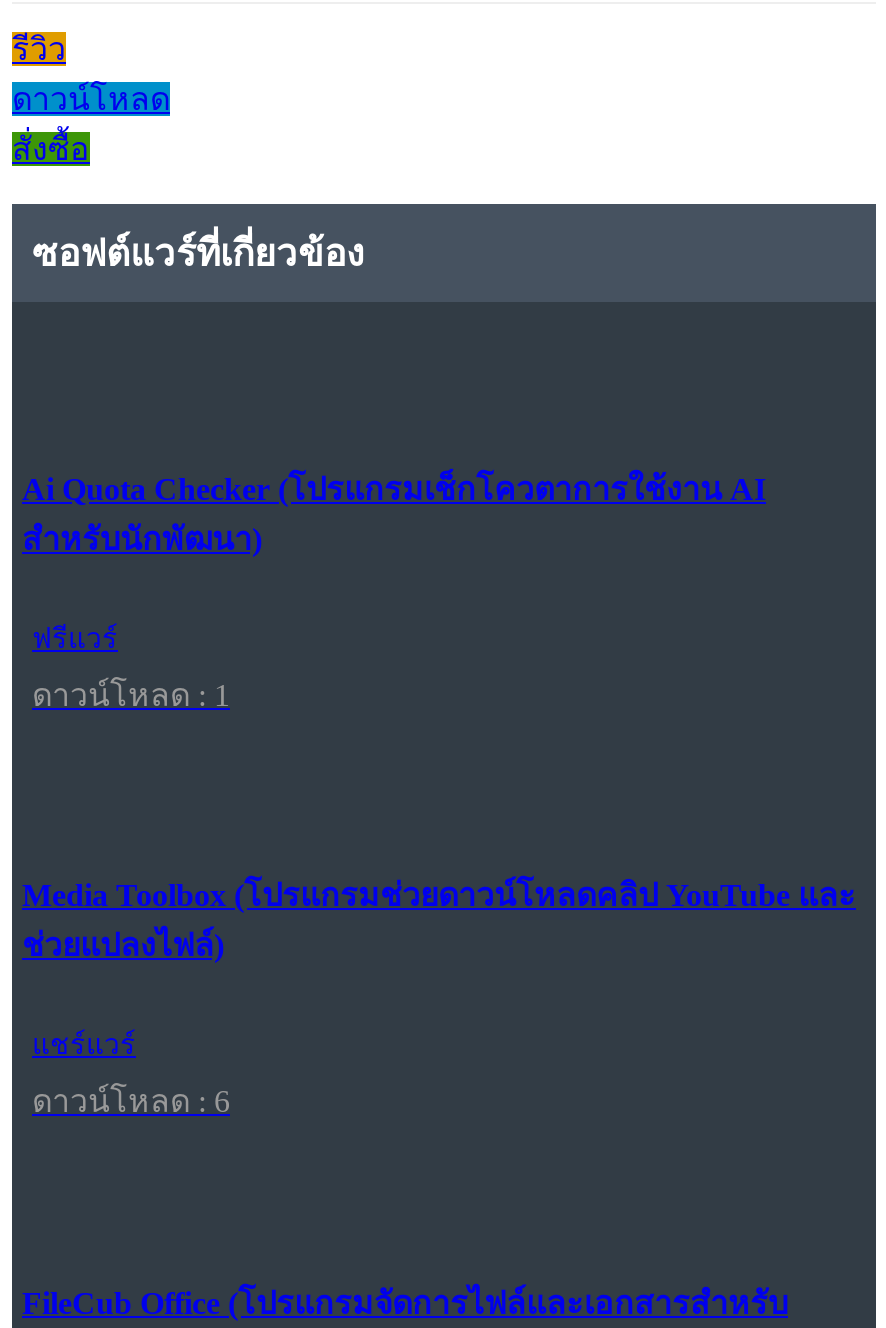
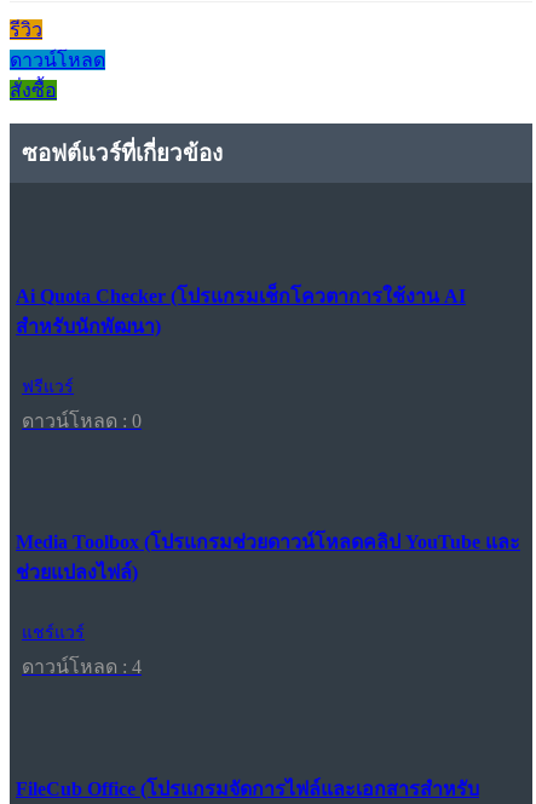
- ดาวน์โหลด : 1
+ ดาวน์โหลด : 0

- ดาวน์โหลด : 6
+ ดาวน์โหลด : 4
